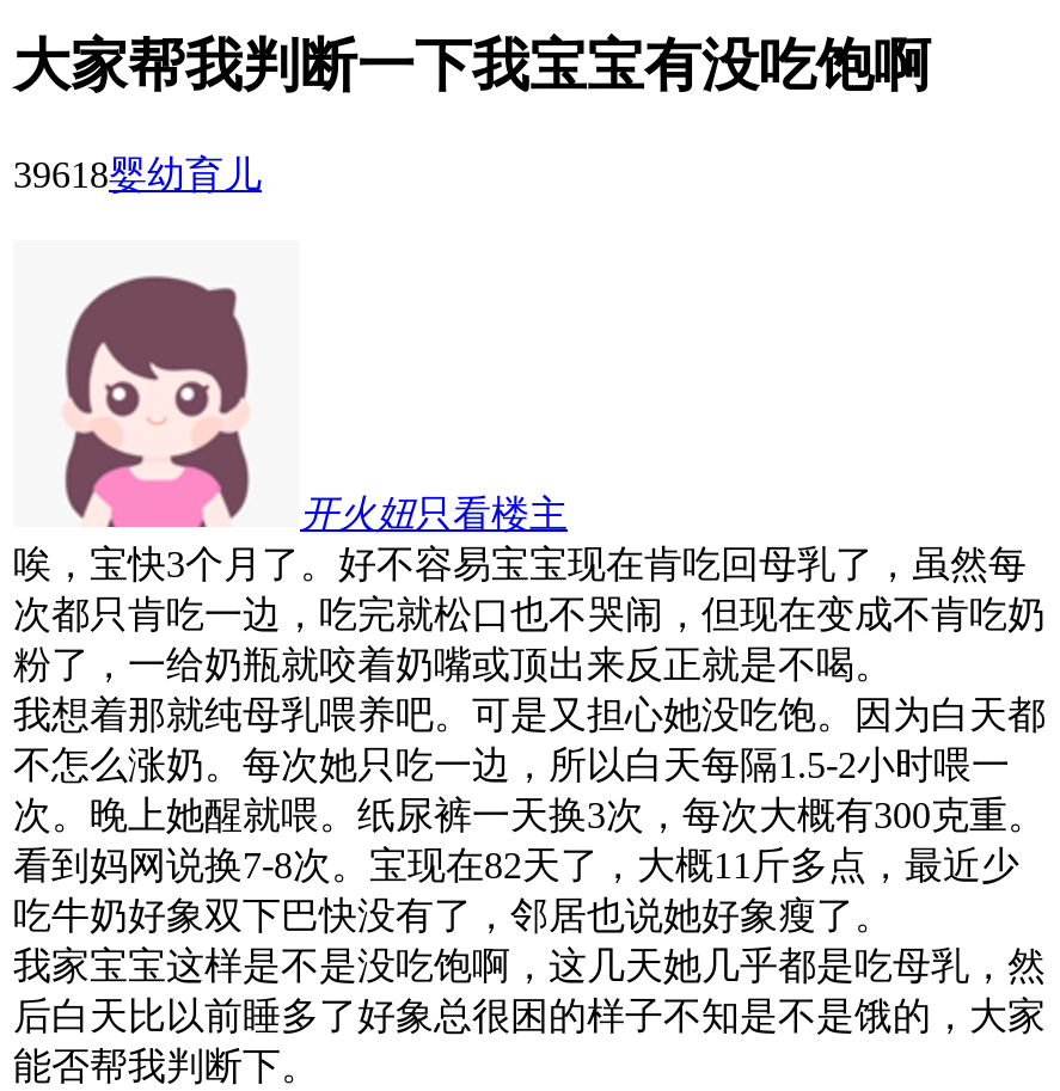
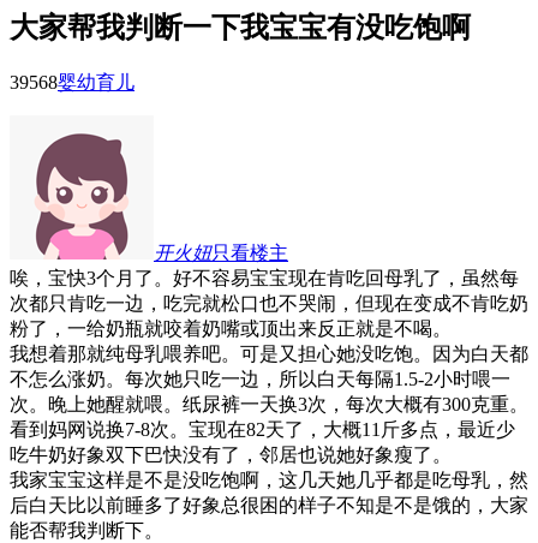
- 3961 8婴幼育儿
+ 3956 8婴幼育儿
